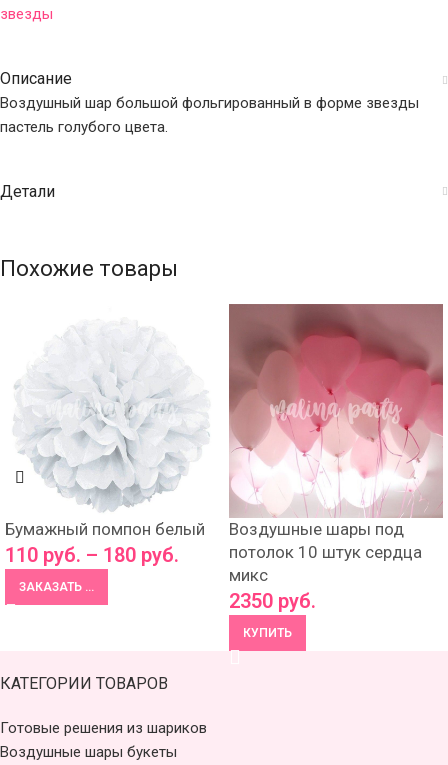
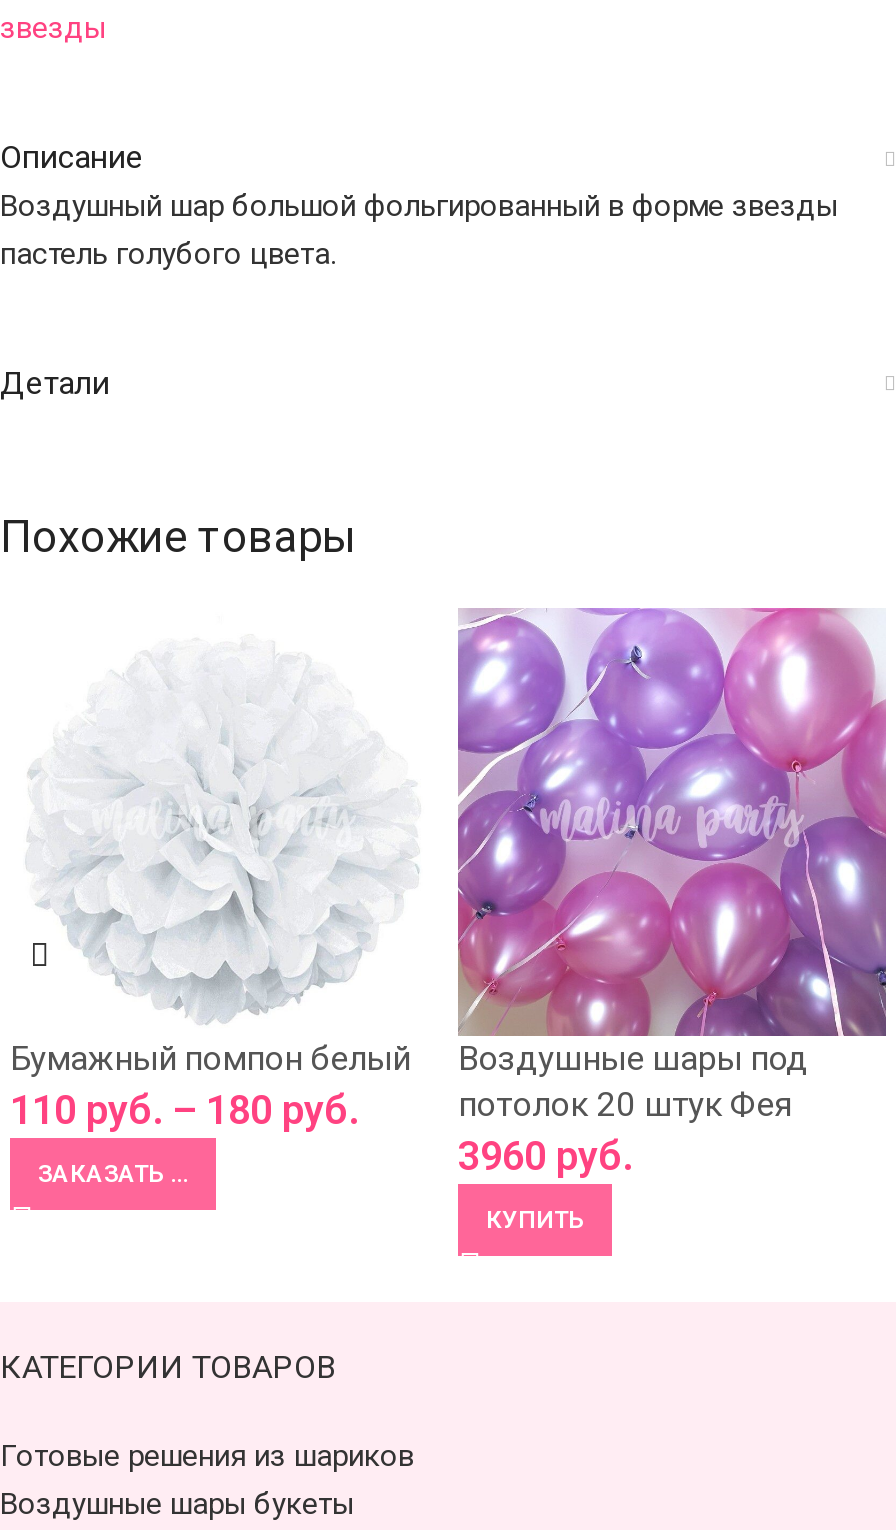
- [image]
- потолок 10 штук сердца
- микс
- 2350 руб.
+ [image]
+ потолок 20 штук Фея
+ 3960 руб.

moved up: КУПИТЬ
